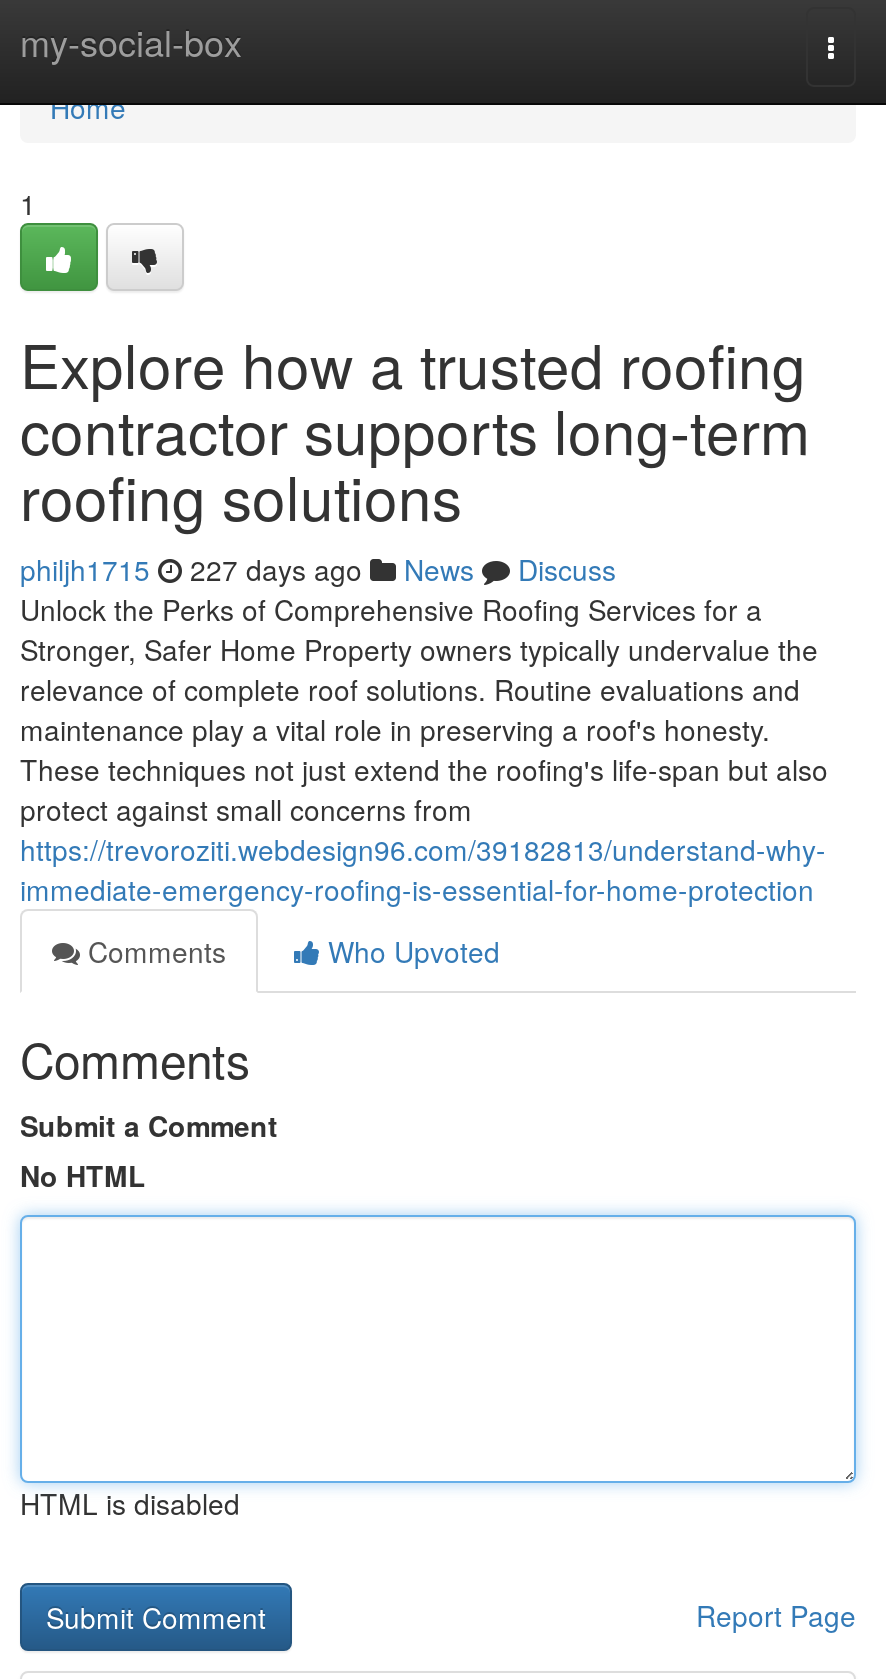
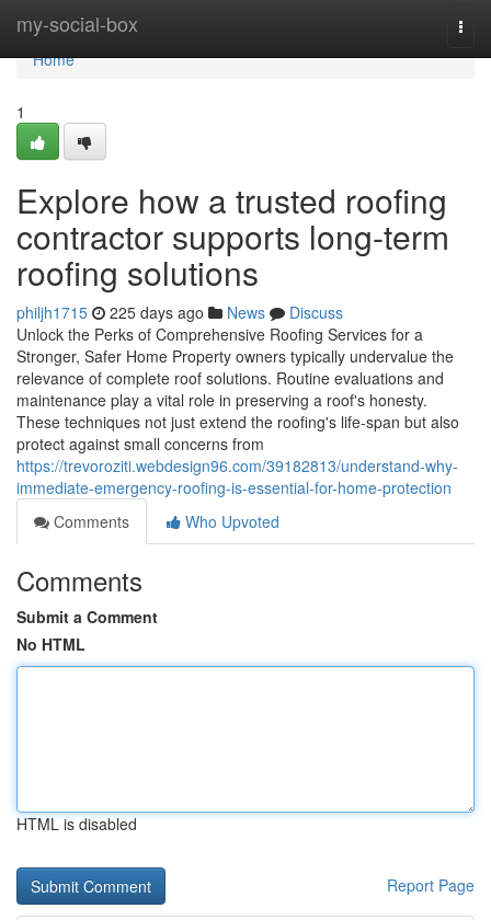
- philjh1715 227 days ago News Discuss
+ philjh1715 225 days ago News Discuss
